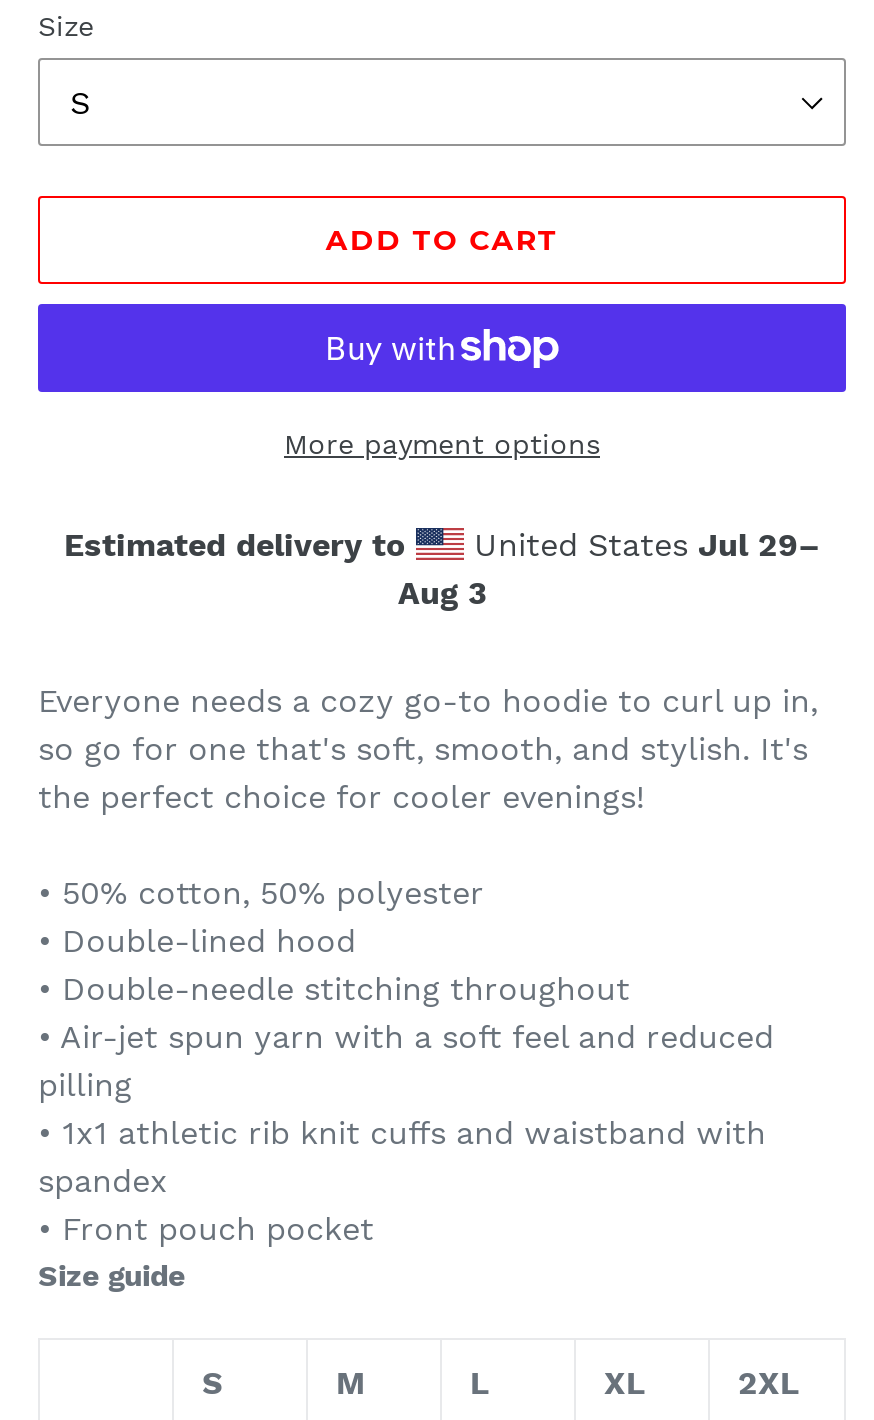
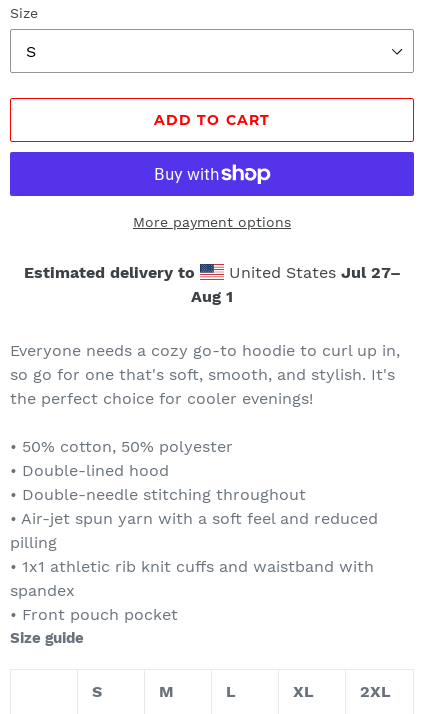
- United States Jul 29–
+ United States Jul 27–

- Aug 3
+ Aug 1
